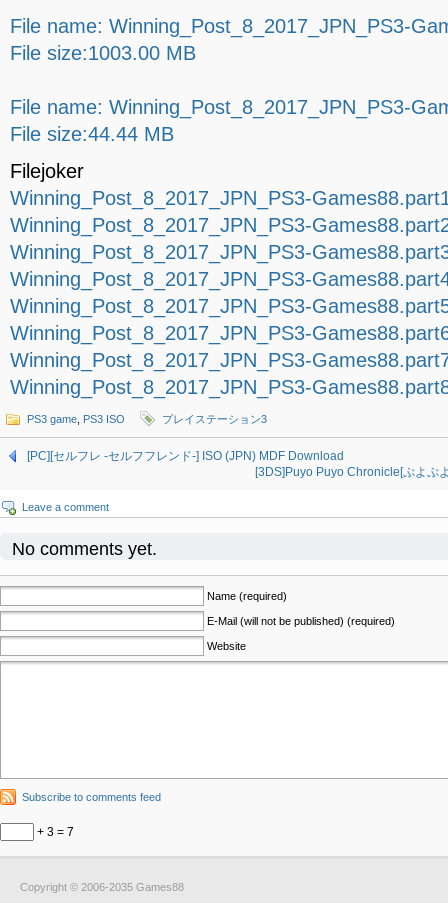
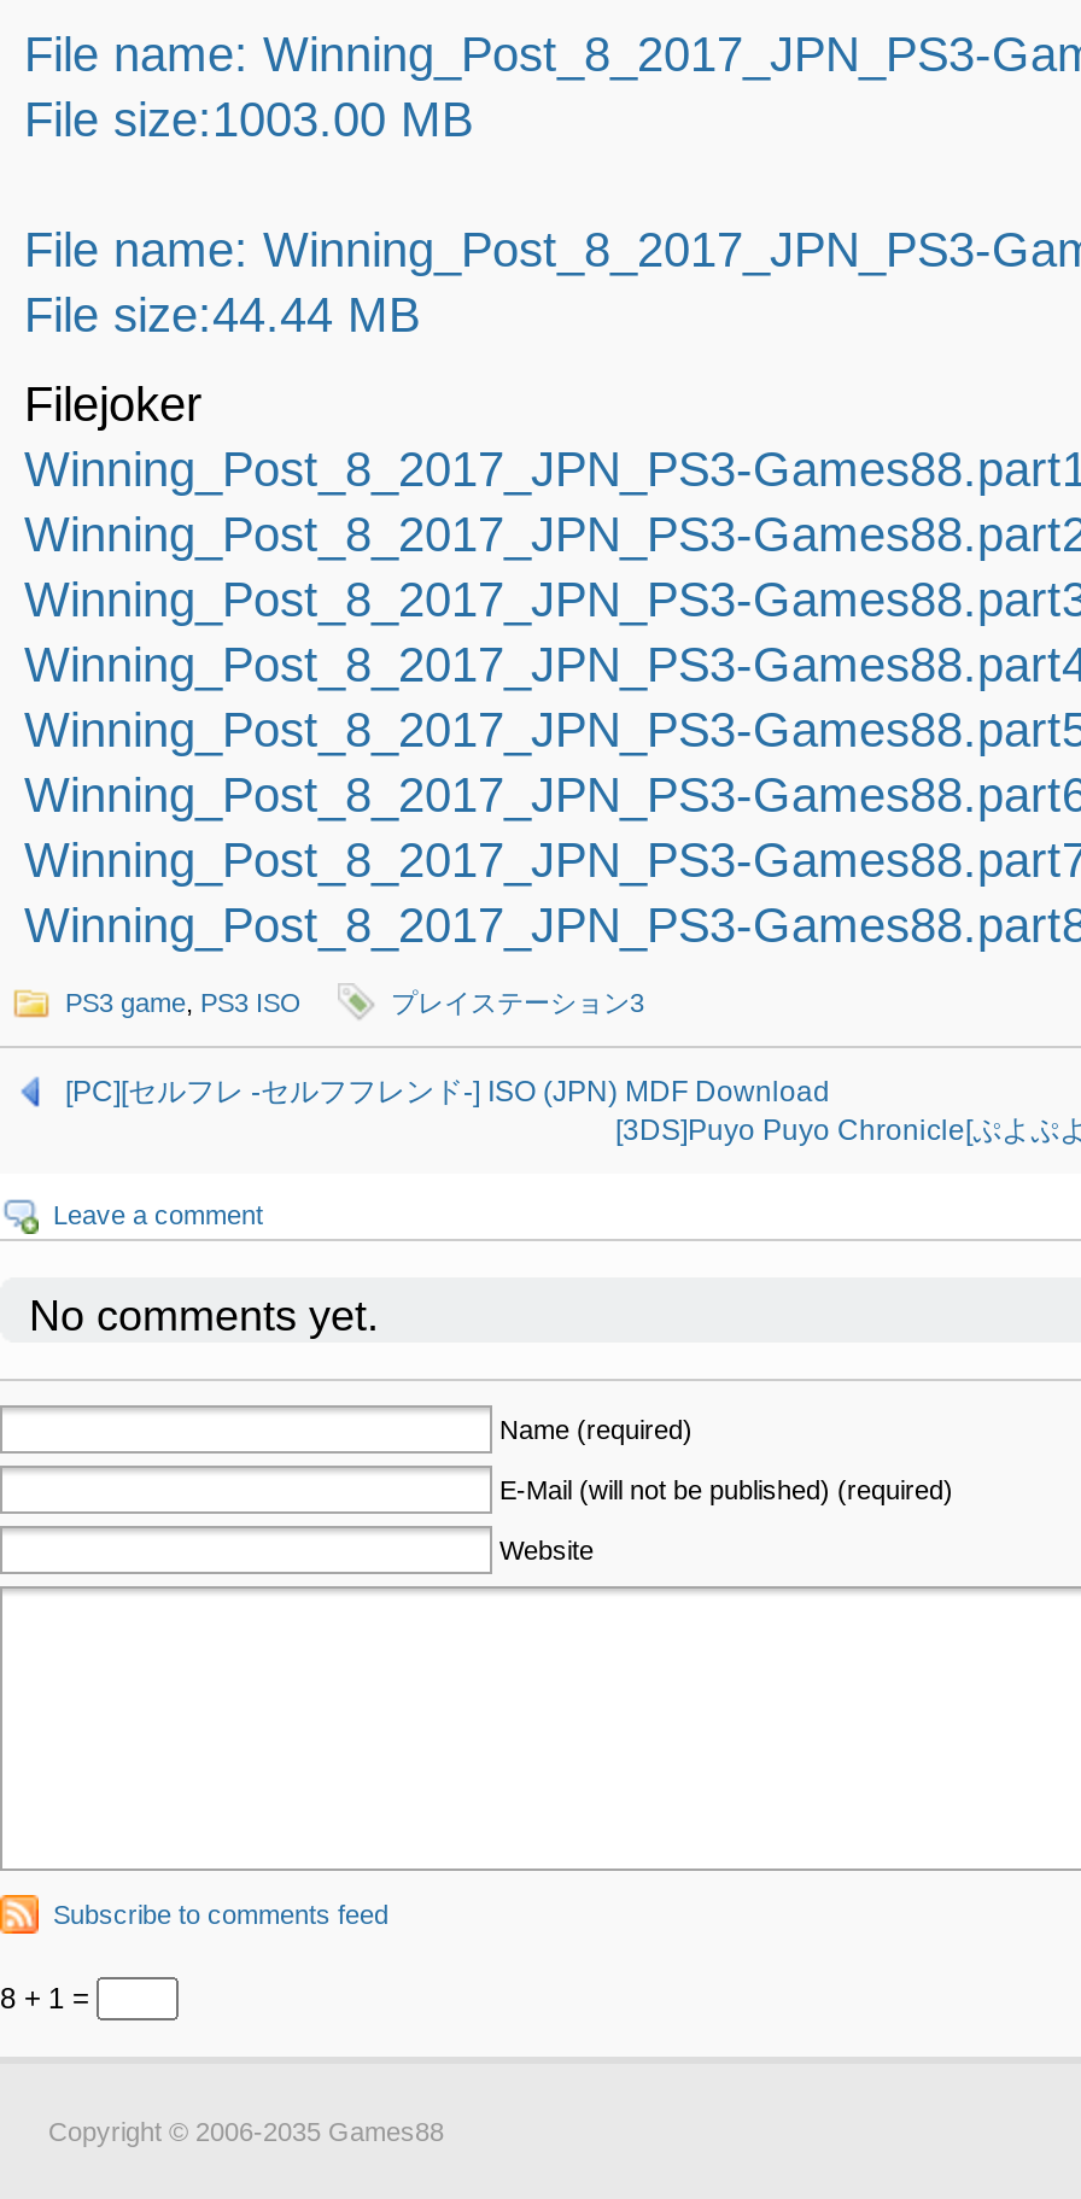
- + 3 = 7
+ 8 + 1 =
